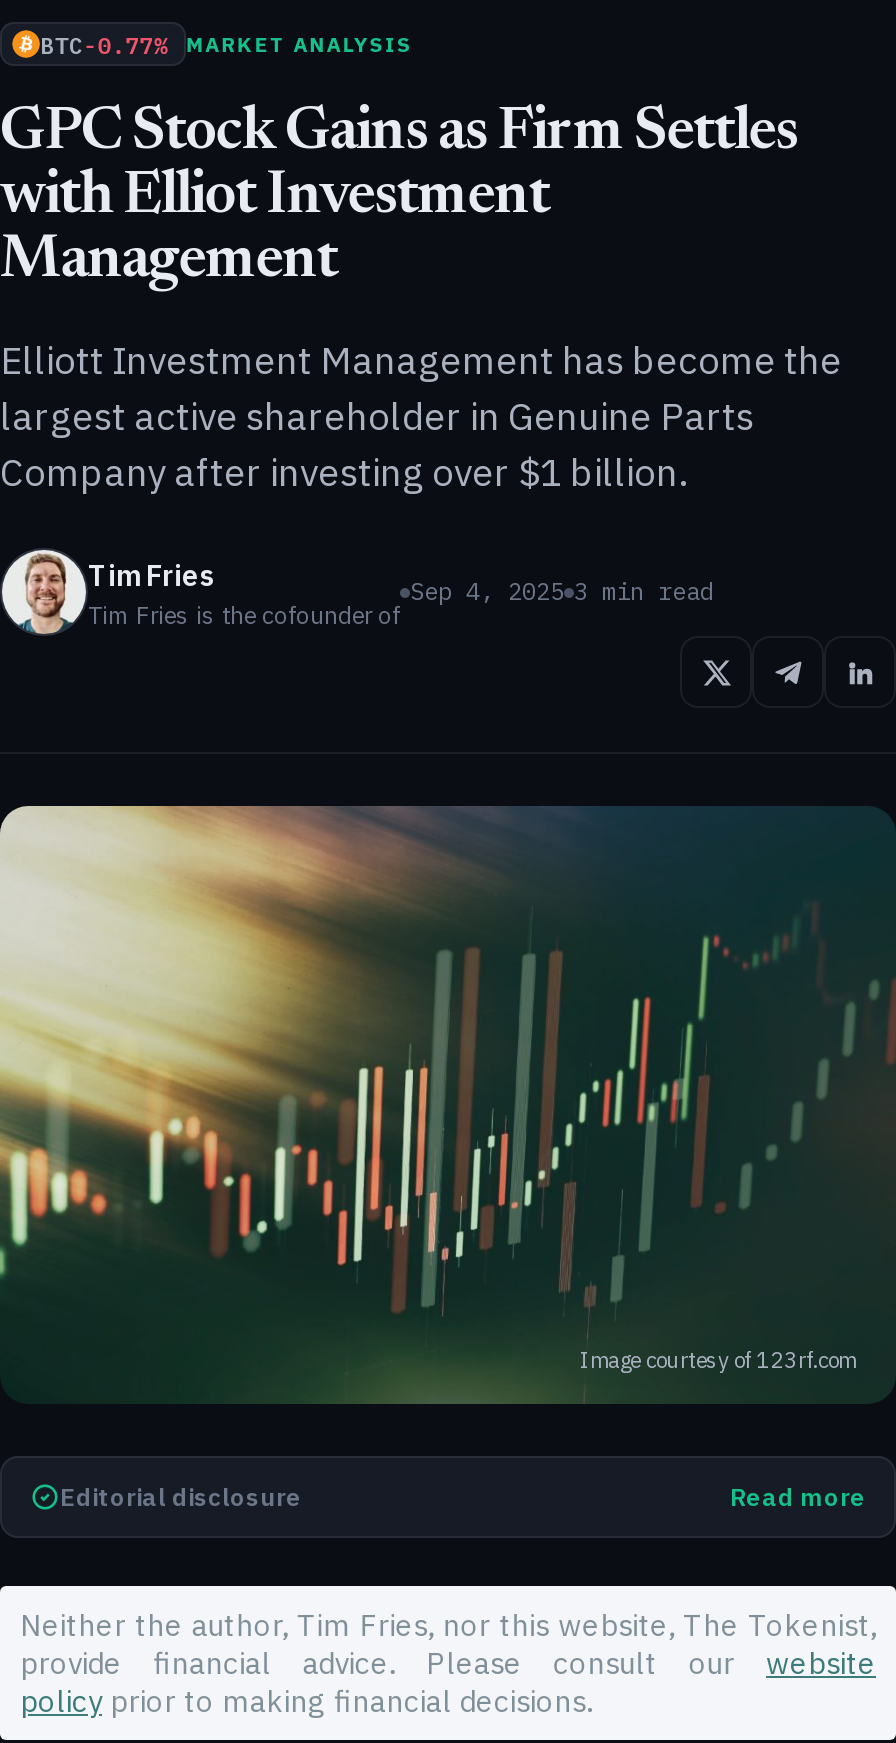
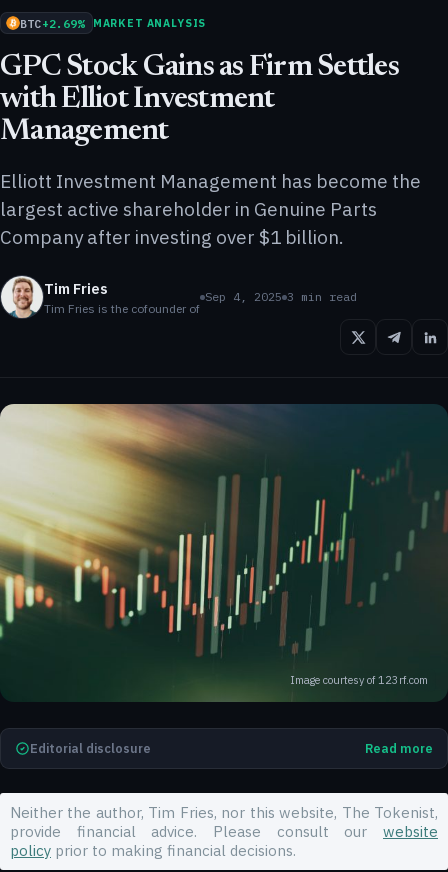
- BTC-0.77% MARKET ANALYSIS
+ BTC+2.69% MARKET ANALYSIS
